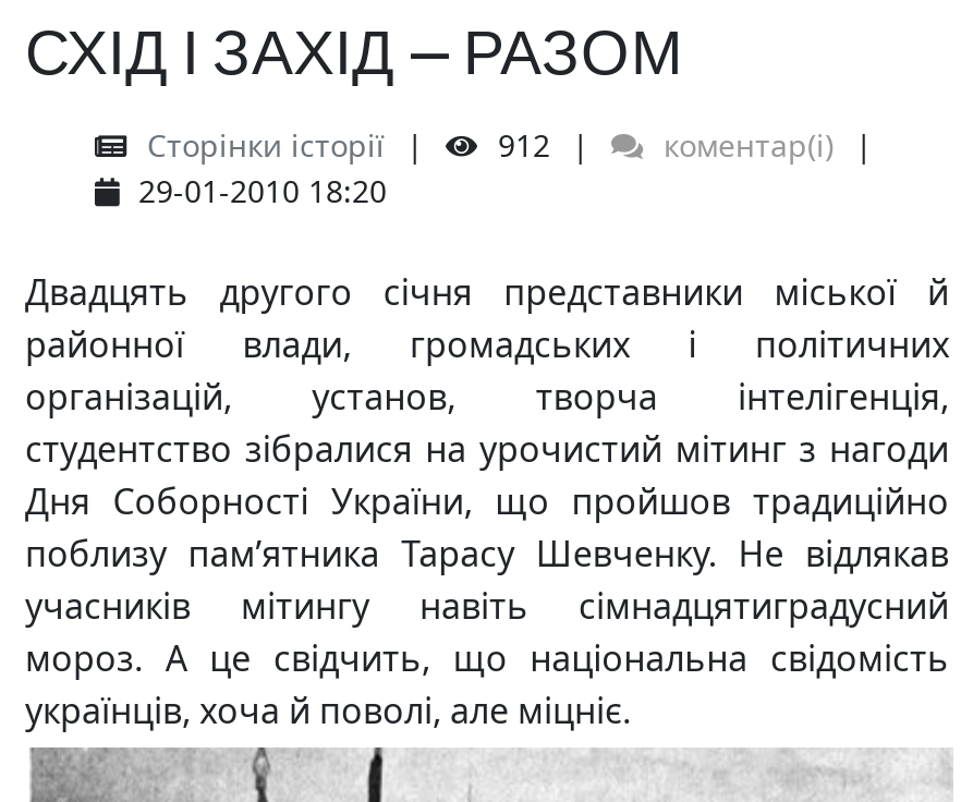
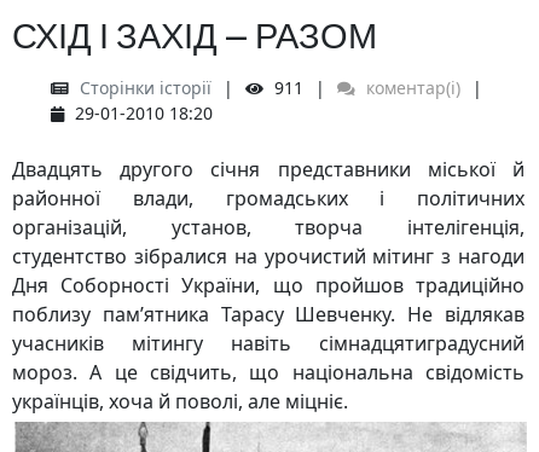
- 912
+ 911
